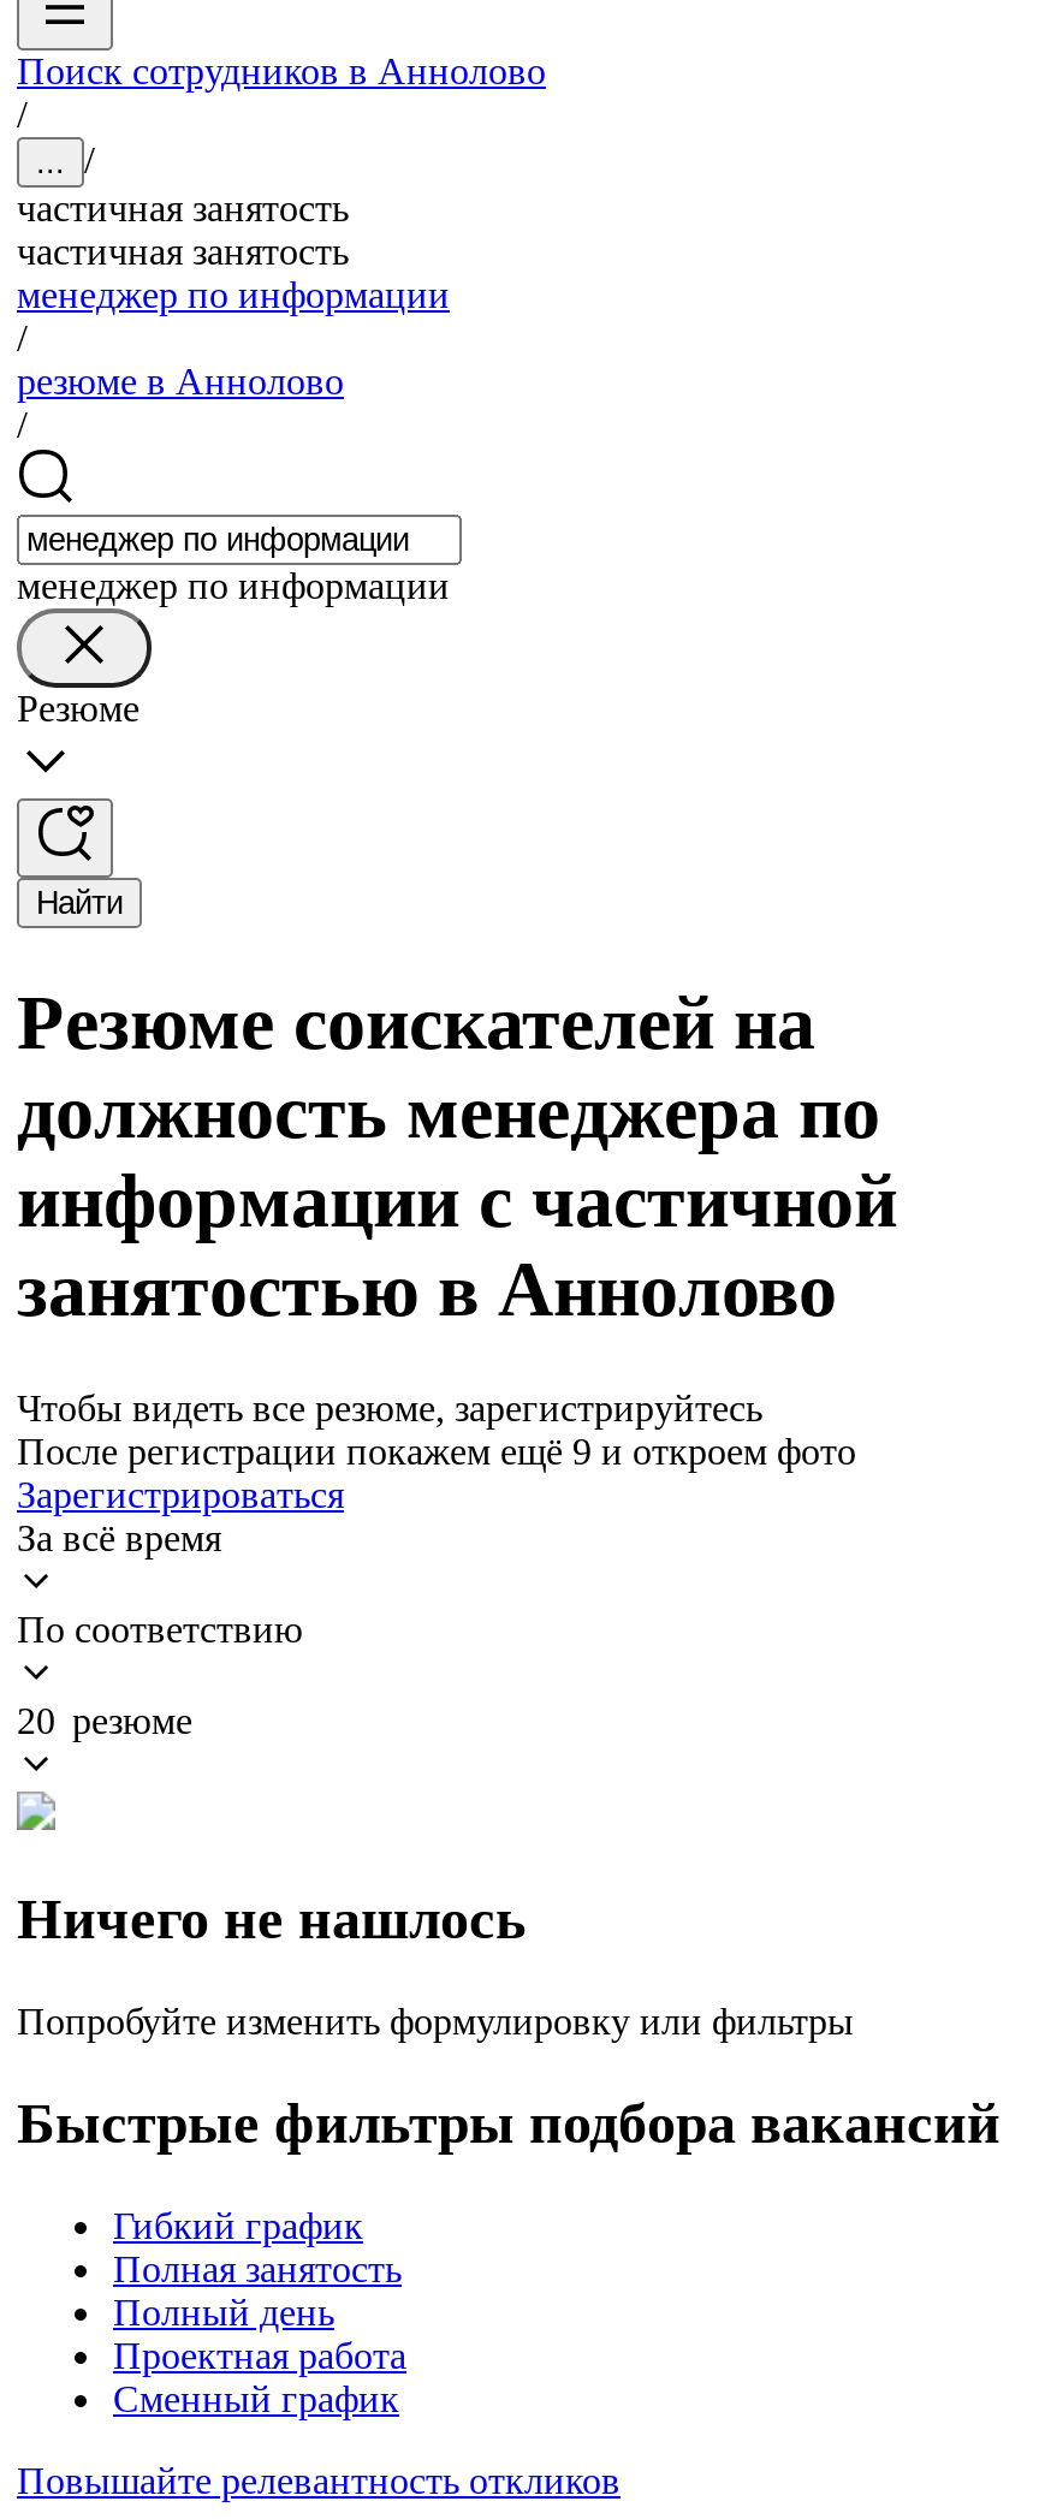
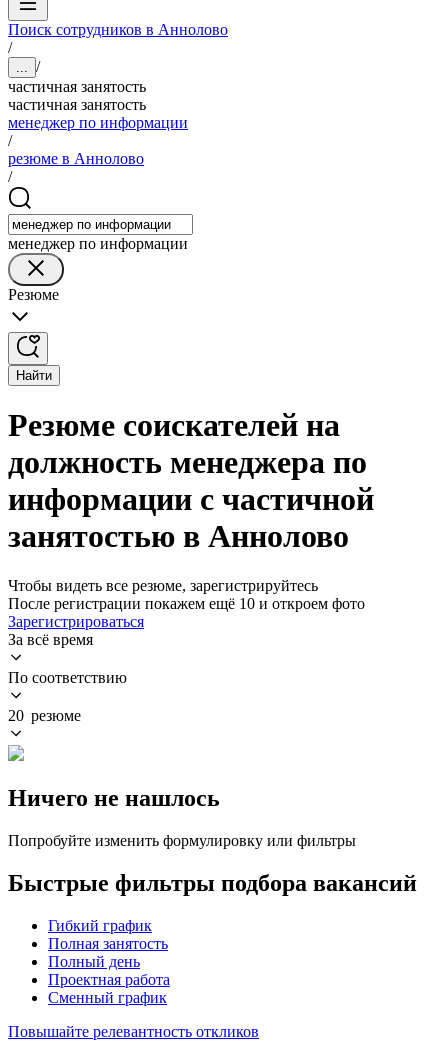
- После регистрации покажем ещё 9 и откроем фото
+ После регистрации покажем ещё 10 и откроем фото
